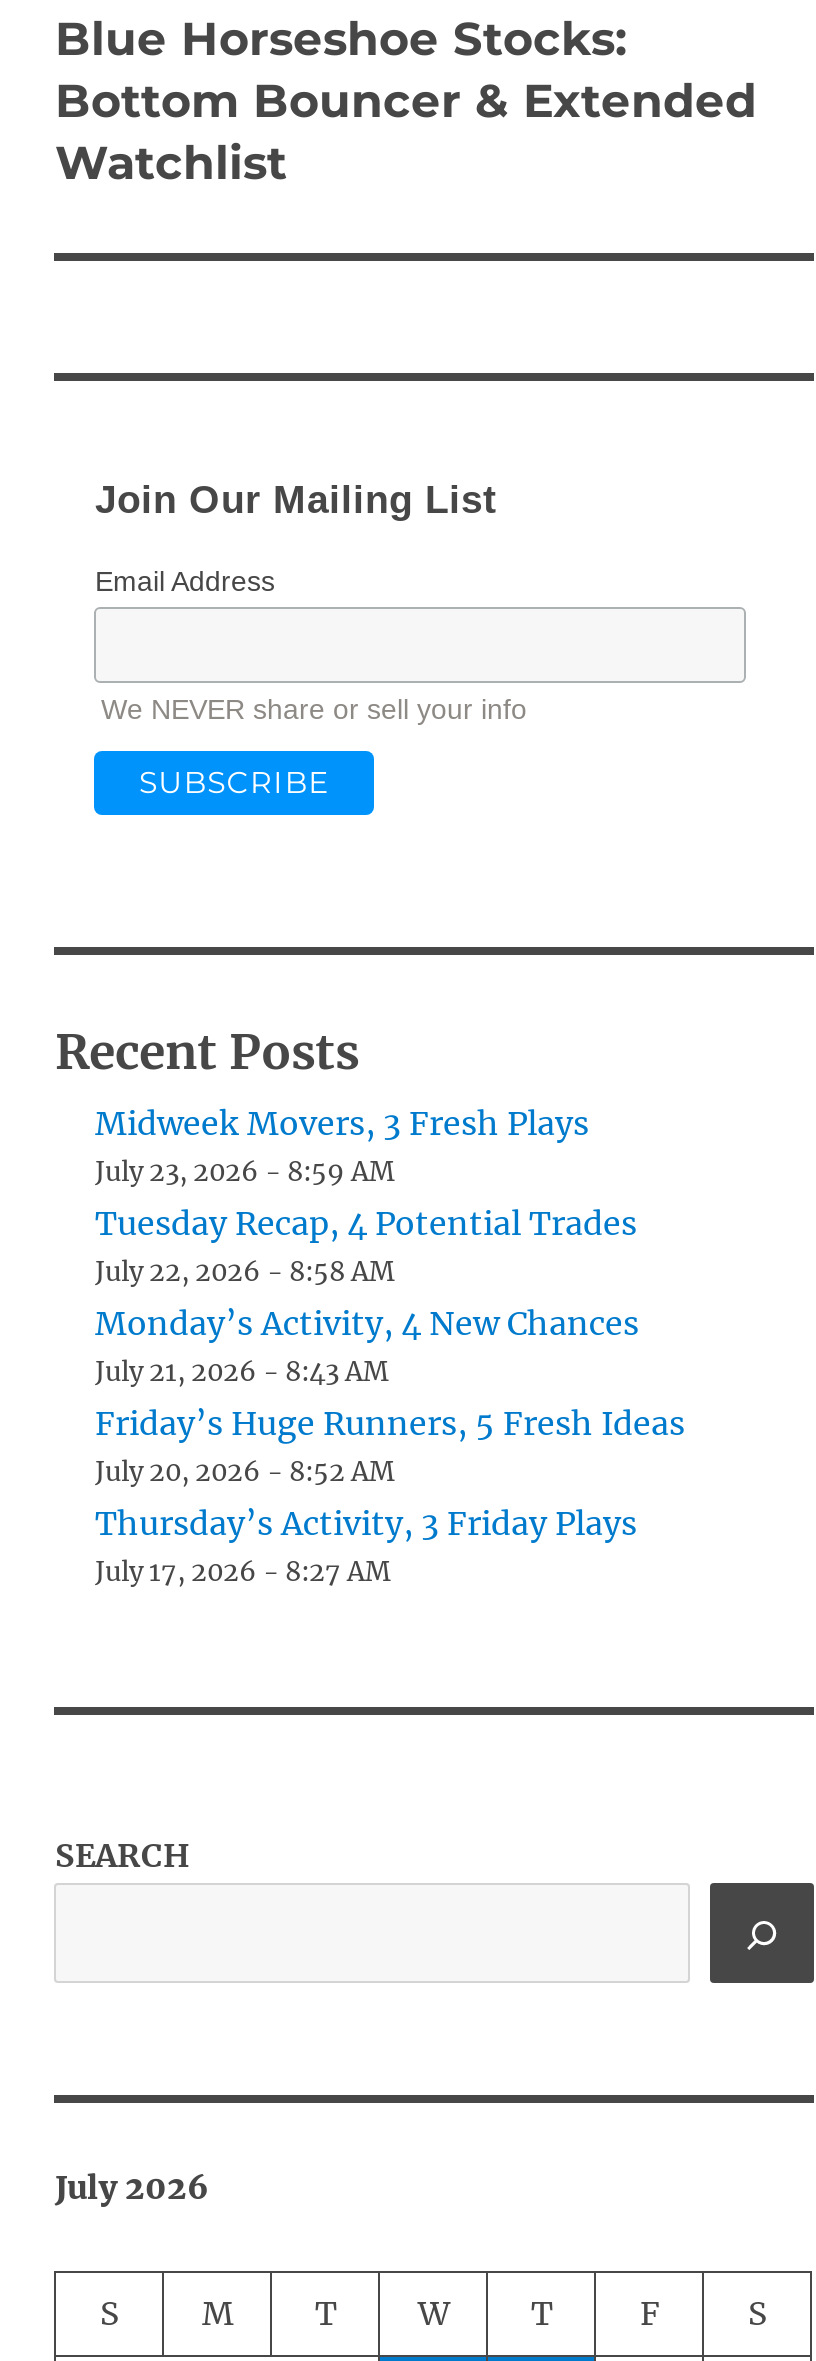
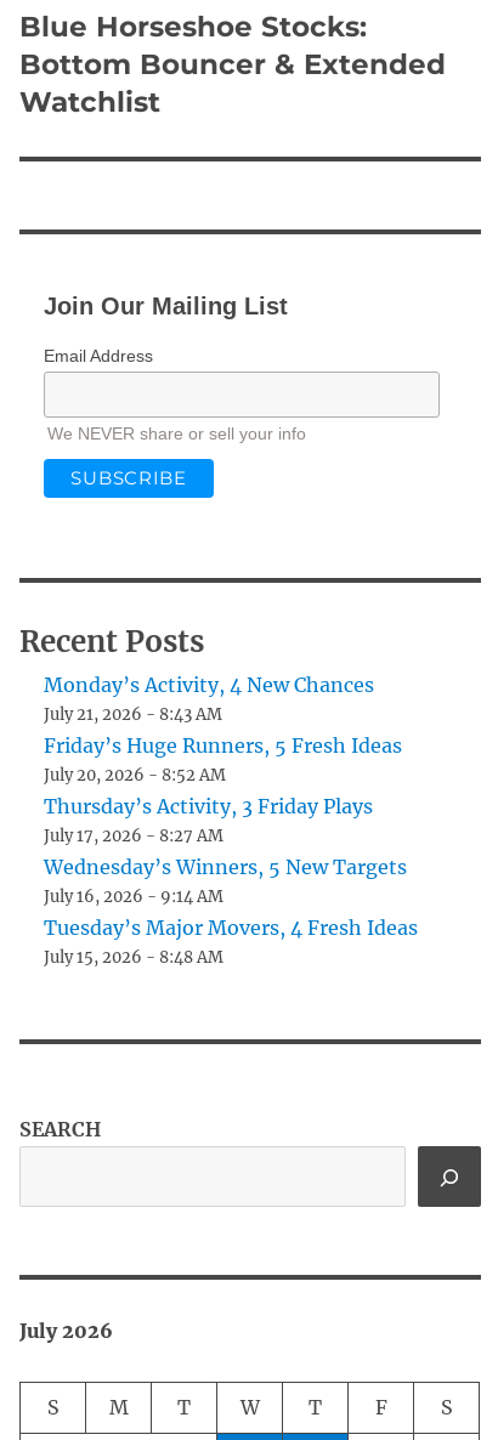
- Midweek Movers, 3 Fresh Plays
- July 23, 2026 - 8:59 AM
- Tuesday Recap, 4 Potential Trades
- July 22, 2026 - 8:58 AM

moved up: Monday’s Activity, 4 New Chances | July 21, 2026 - 8:43 AM | Friday’s Huge Runners, 5 Fresh Ideas | July 20, 2026 - 8:52 AM | Thursday’s Activity, 3 Friday Plays | July 17, 2026 - 8:27 AM

+ Wednesday’s Winners, 5 New Targets
+ July 16, 2026 - 9:14 AM
+ Tuesday’s Major Movers, 4 Fresh Ideas
+ July 15, 2026 - 8:48 AM
